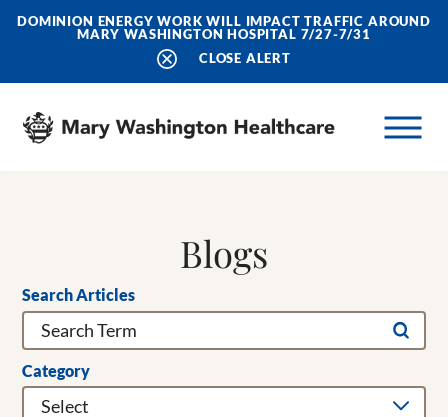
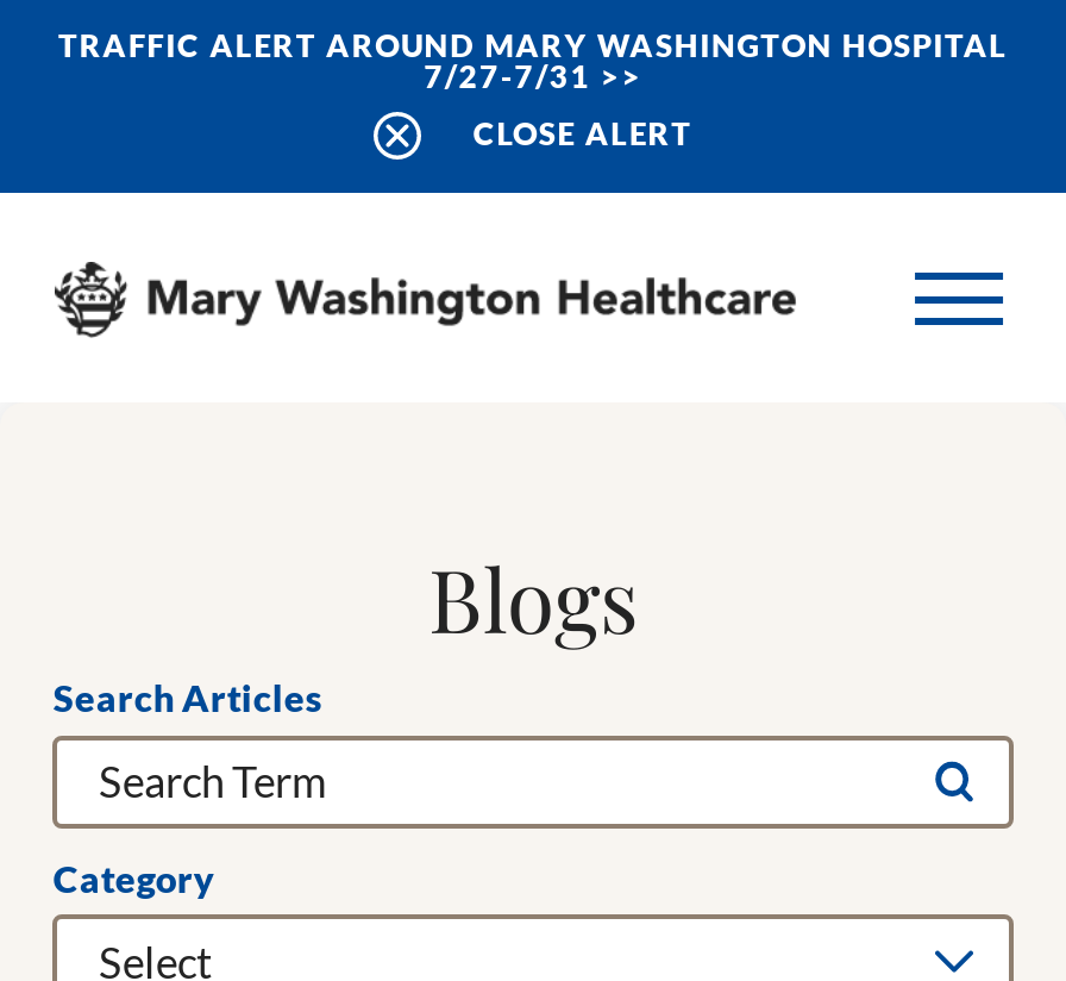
- DOMINION ENERGY WORK WILL IMPACT TRAFFIC AROUND
- MARY WASHINGTON HOSPITAL 7/27-7/31
+ TRAFFIC ALERT AROUND MARY WASHINGTON HOSPITAL
+ 7/27-7/31 >>
